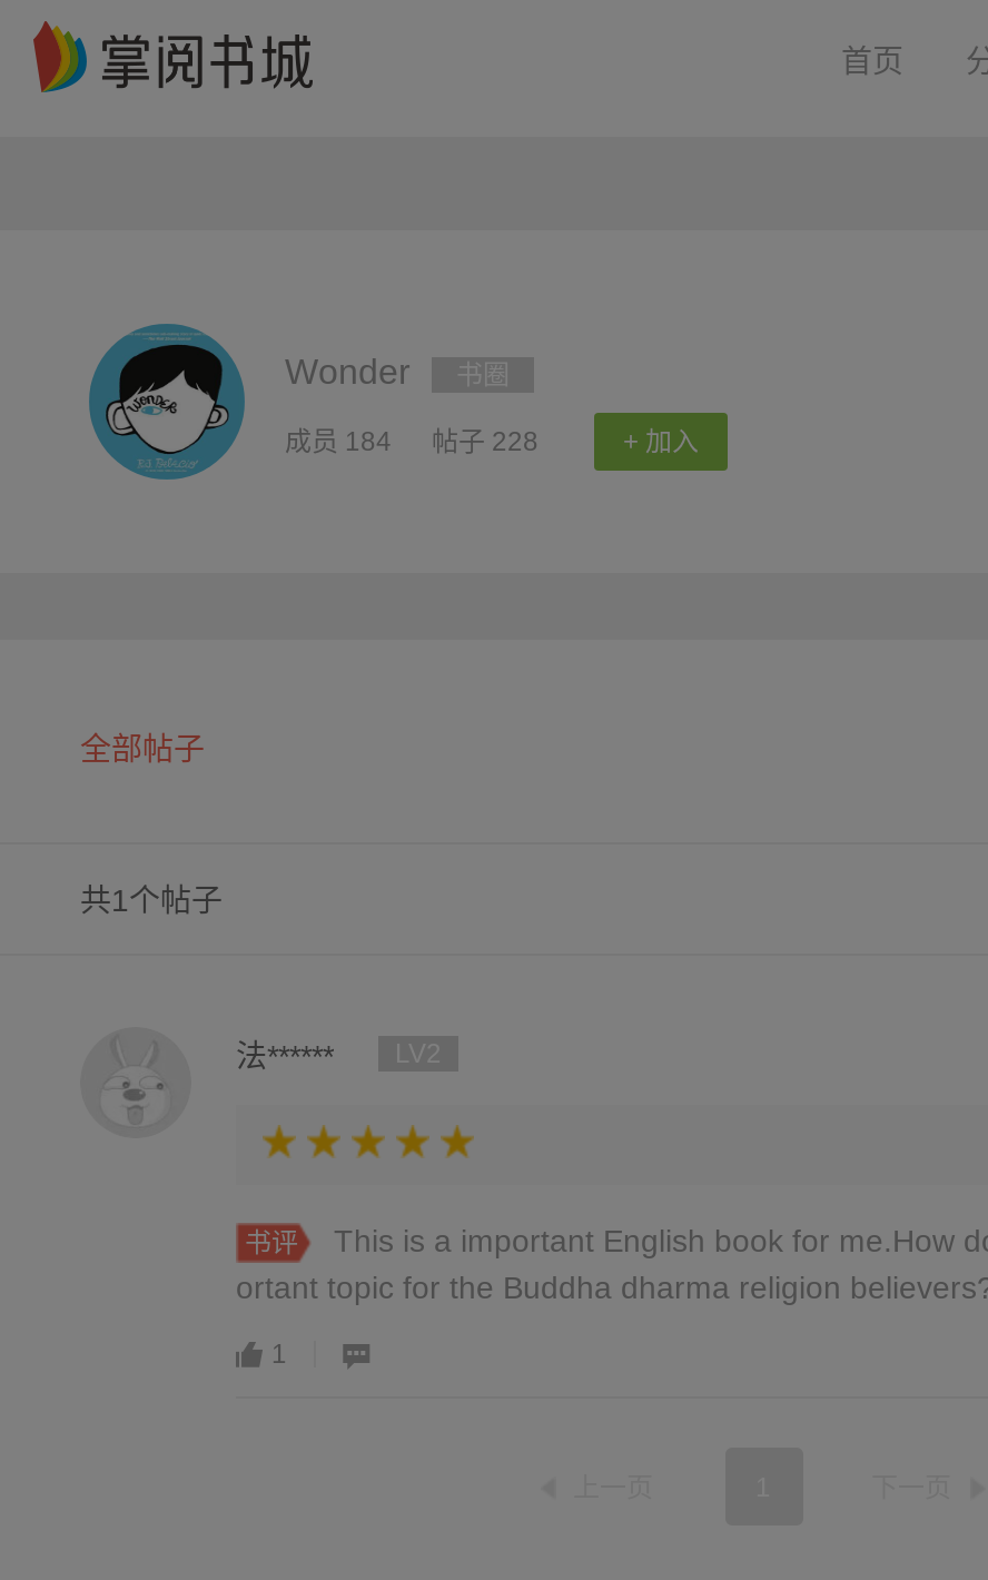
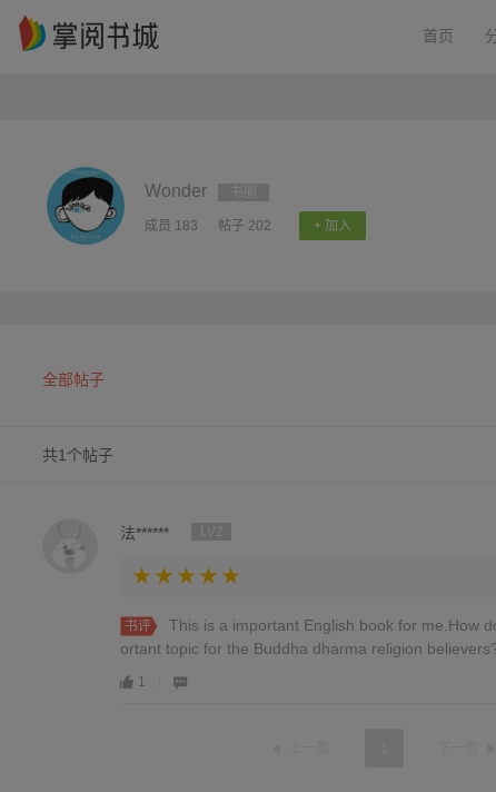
- 成员 184
+ 成员 183

- 帖子 228
+ 帖子 202
